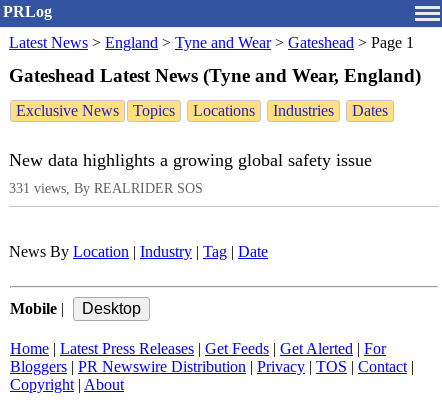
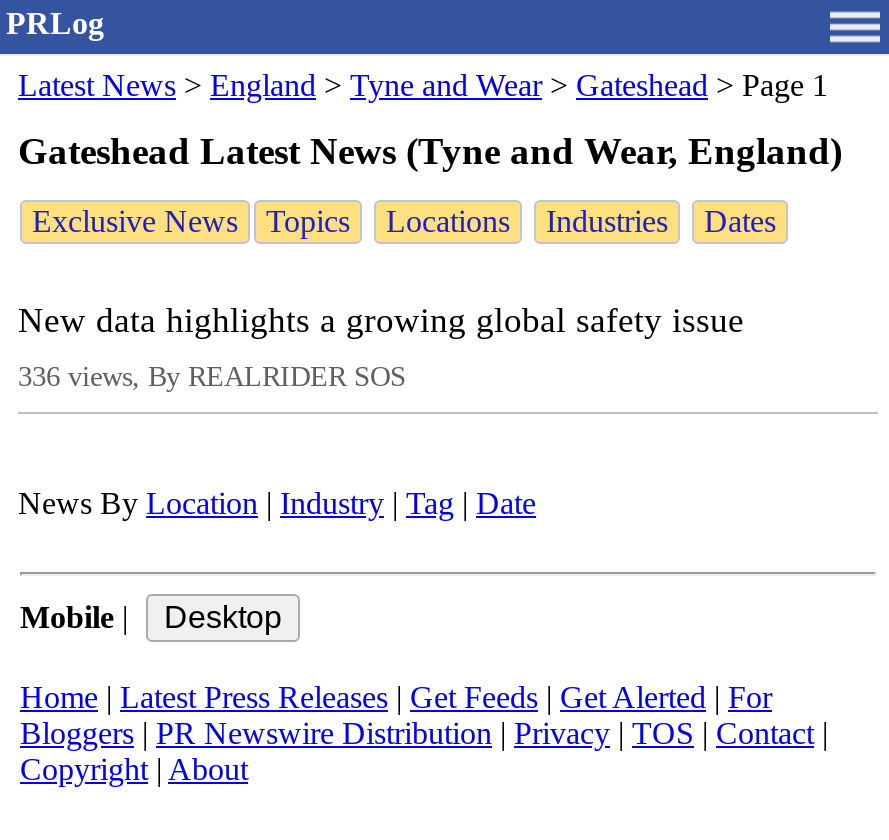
- 331 views, By REALRIDER SOS
+ 336 views, By REALRIDER SOS
